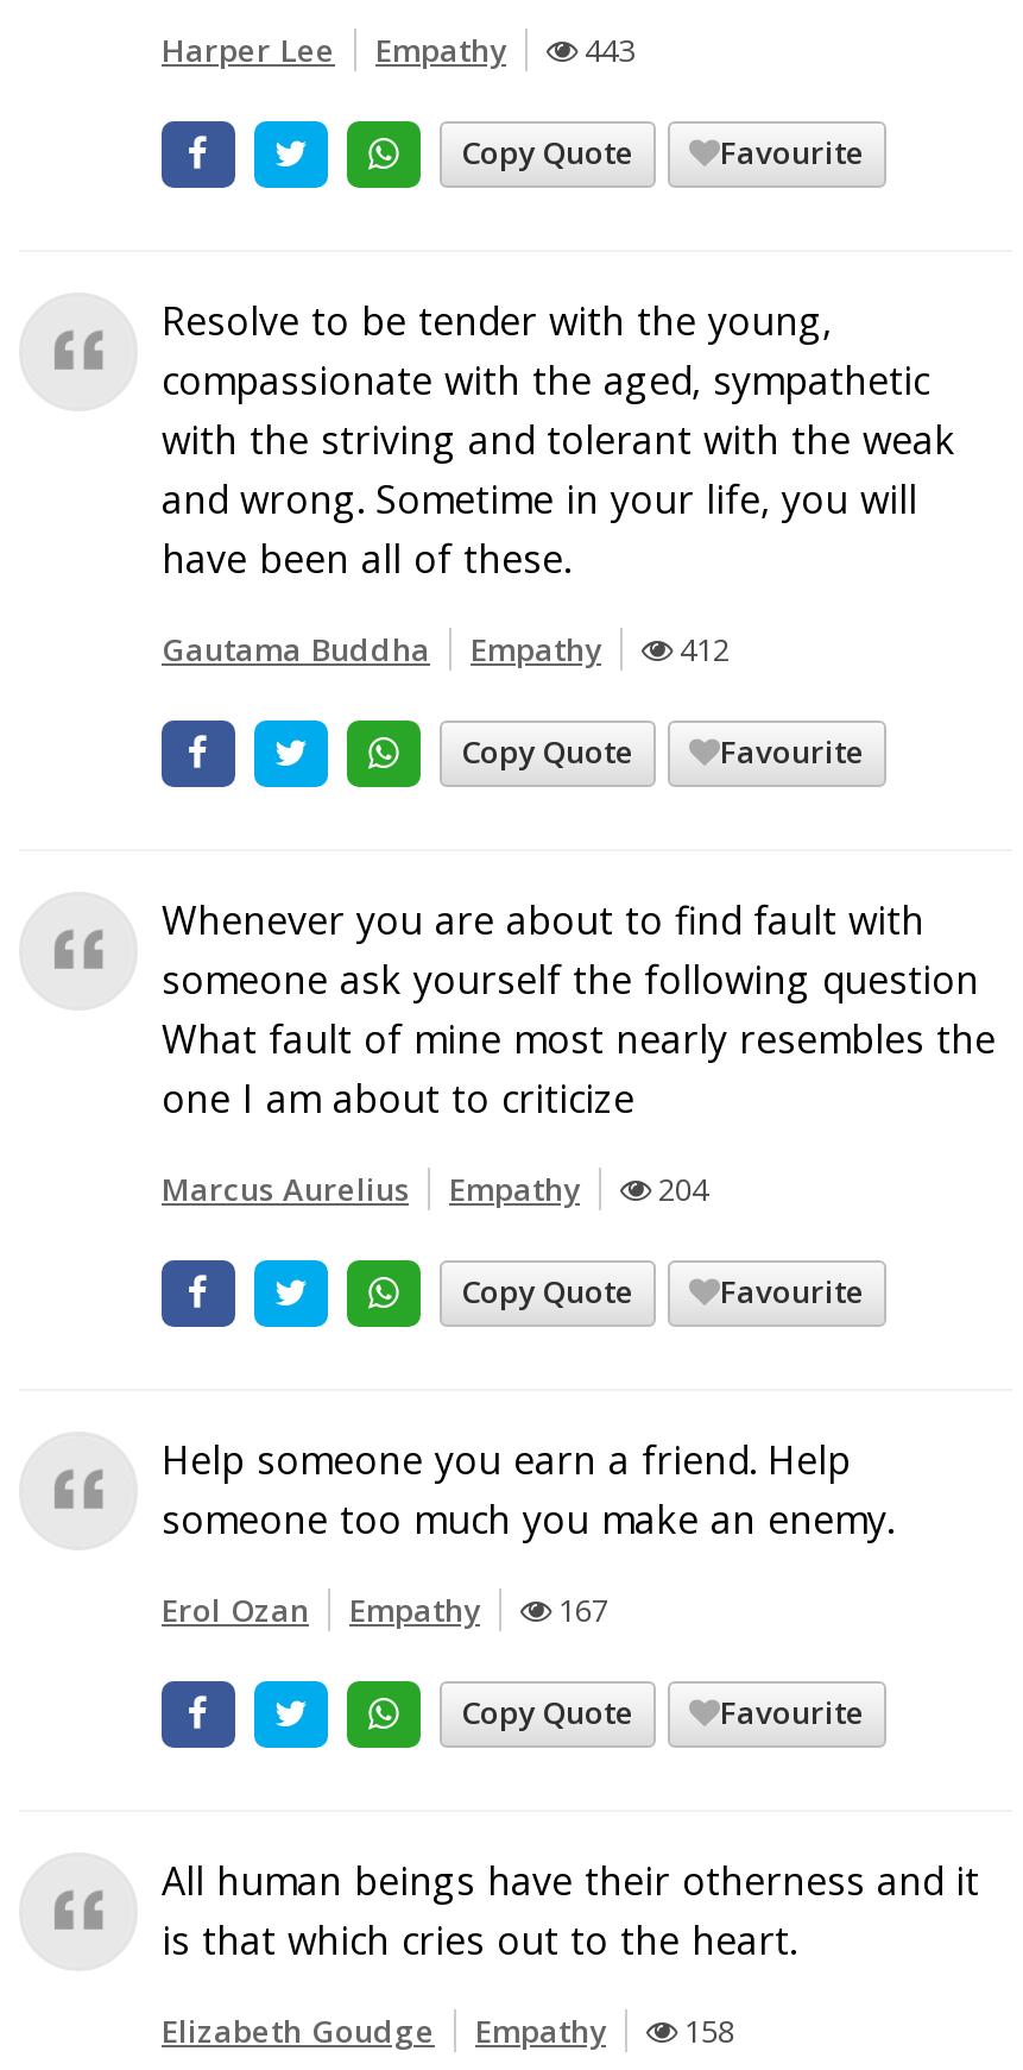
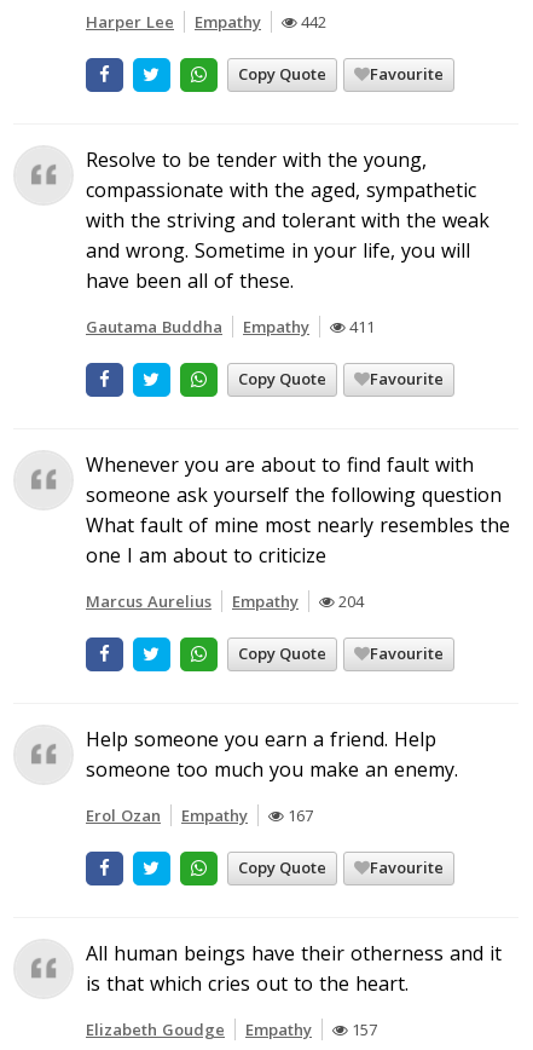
- Harper Lee Empathy 443
+ Harper Lee Empathy 442

- Gautama Buddha Empathy 412
+ Gautama Buddha Empathy 411

- Elizabeth Goudge Empathy 158
+ Elizabeth Goudge Empathy 157
